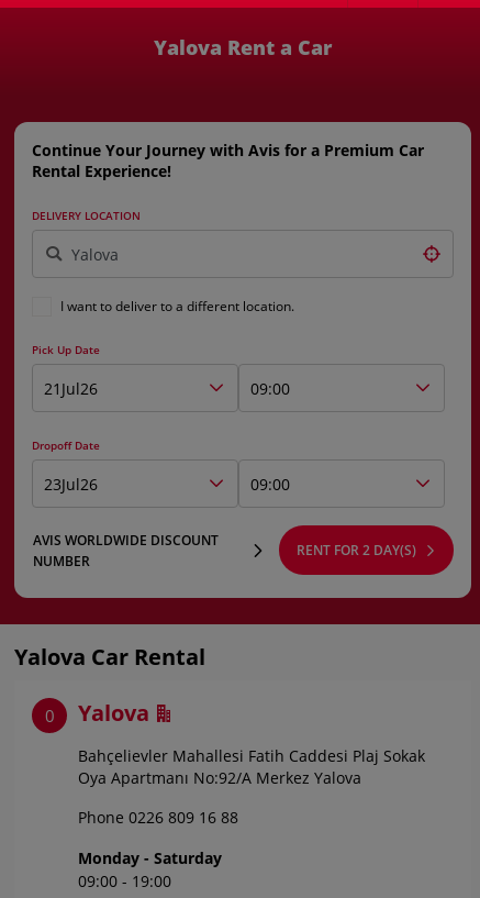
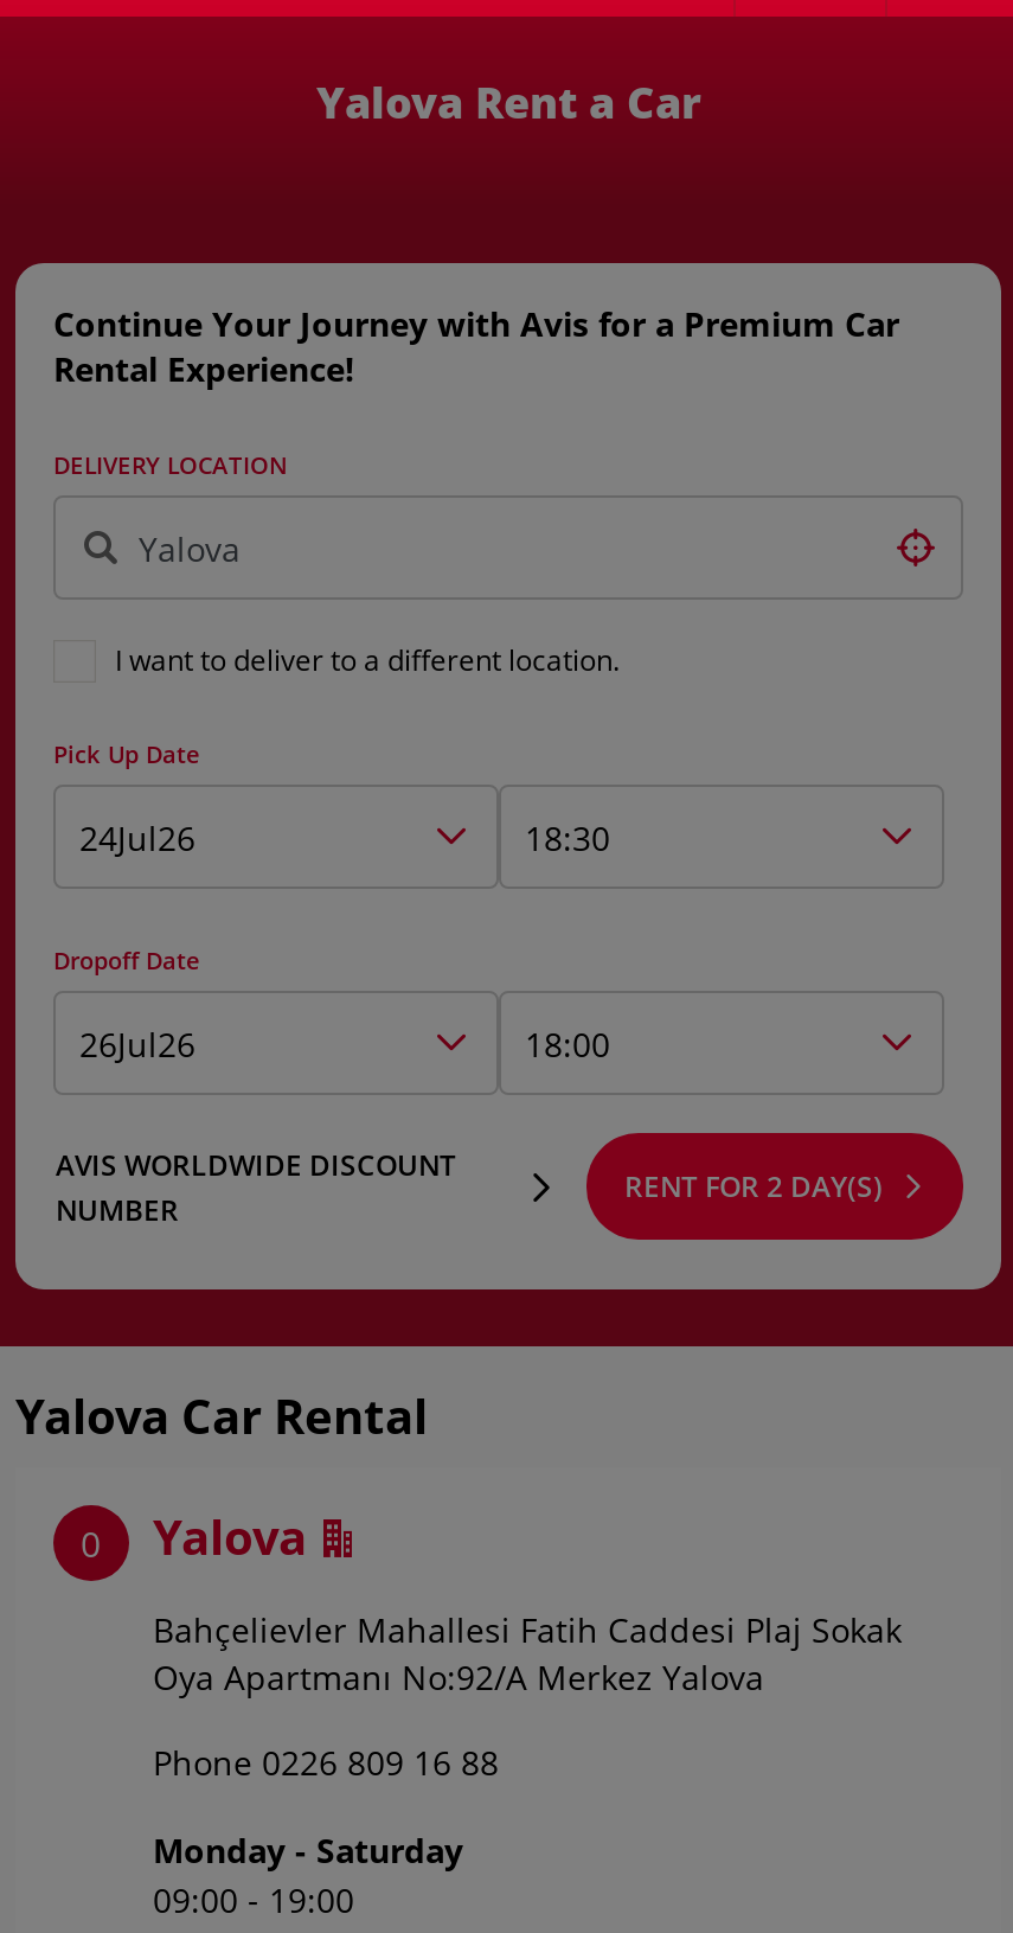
- 21Jul26
+ 24Jul26

- 09:00
+ 18:30

- 23Jul26
+ 26Jul26

- 09:00
+ 18:00
